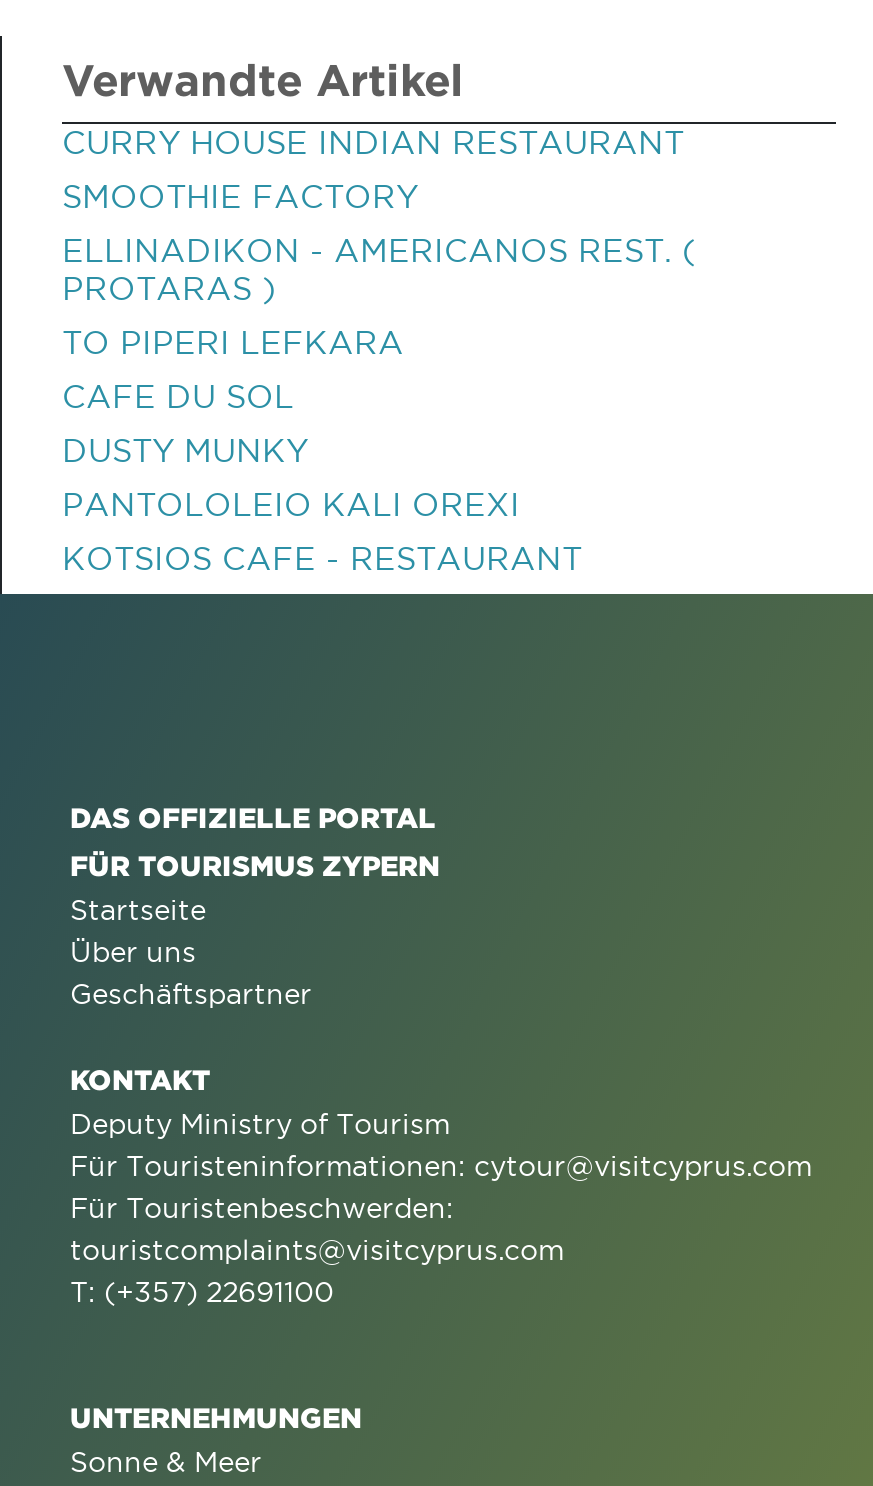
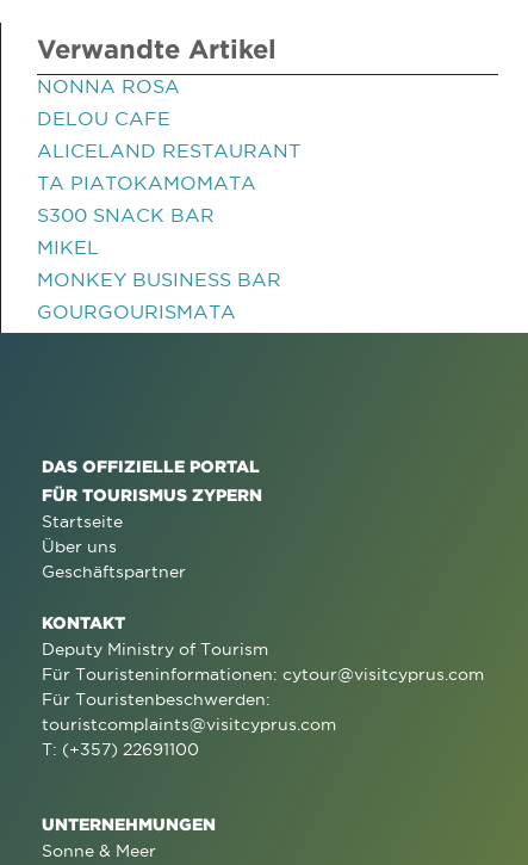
- CURRY HOUSE INDIAN RESTAURANT
+ NONNA ROSA

- SMOOTHIE FACTORY
+ DELOU CAFE

- ELLINADIKON - AMERICANOS REST. (
- PROTARAS )
+ ALICELAND RESTAURANT

- TO PIPERI LEFKARA
+ TA PIATOKAMOMATA

- CAFE DU SOL
+ S300 SNACK BAR

- DUSTY MUNKY
+ MIKEL

- PANTOLOLEIO KALI OREXI
+ MONKEY BUSINESS BAR

- KOTSIOS CAFE - RESTAURANT
+ GOURGOURISMATA
